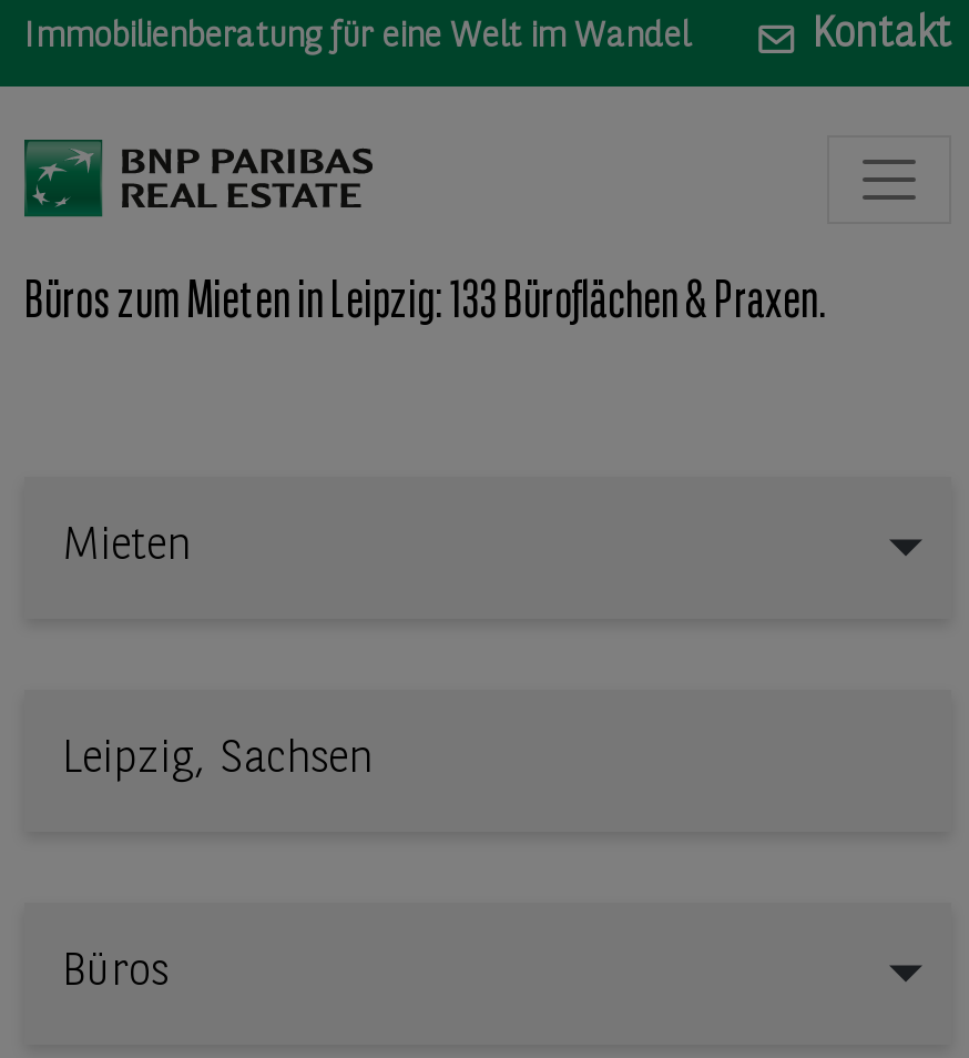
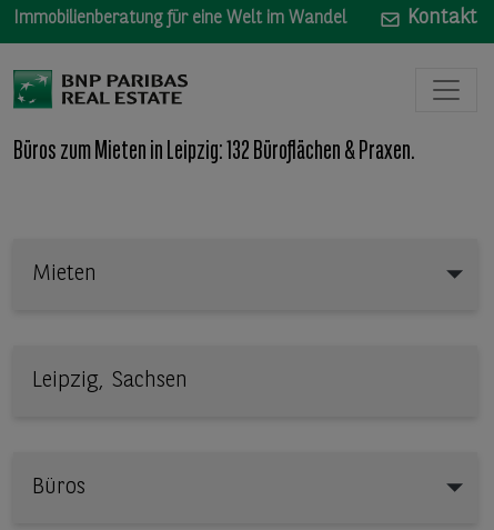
- Büros zum Mieten in Leipzig: 133 Büroflächen & Praxen.
+ Büros zum Mieten in Leipzig: 132 Büroflächen & Praxen.
